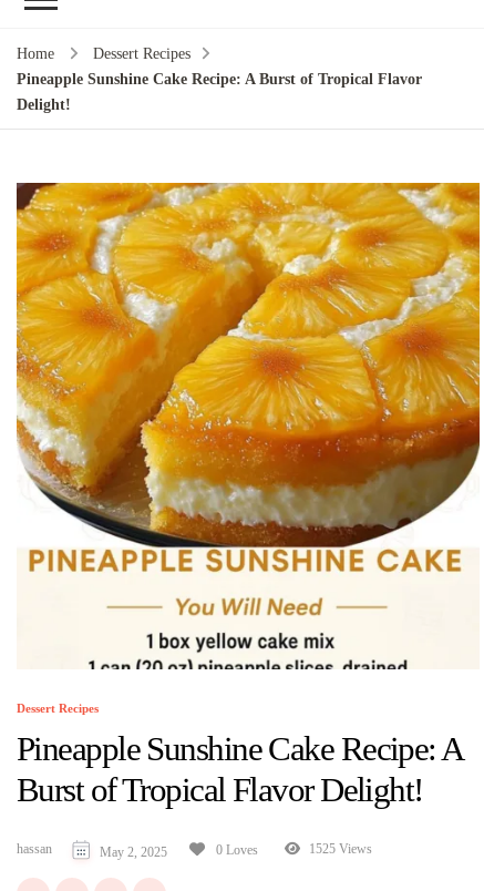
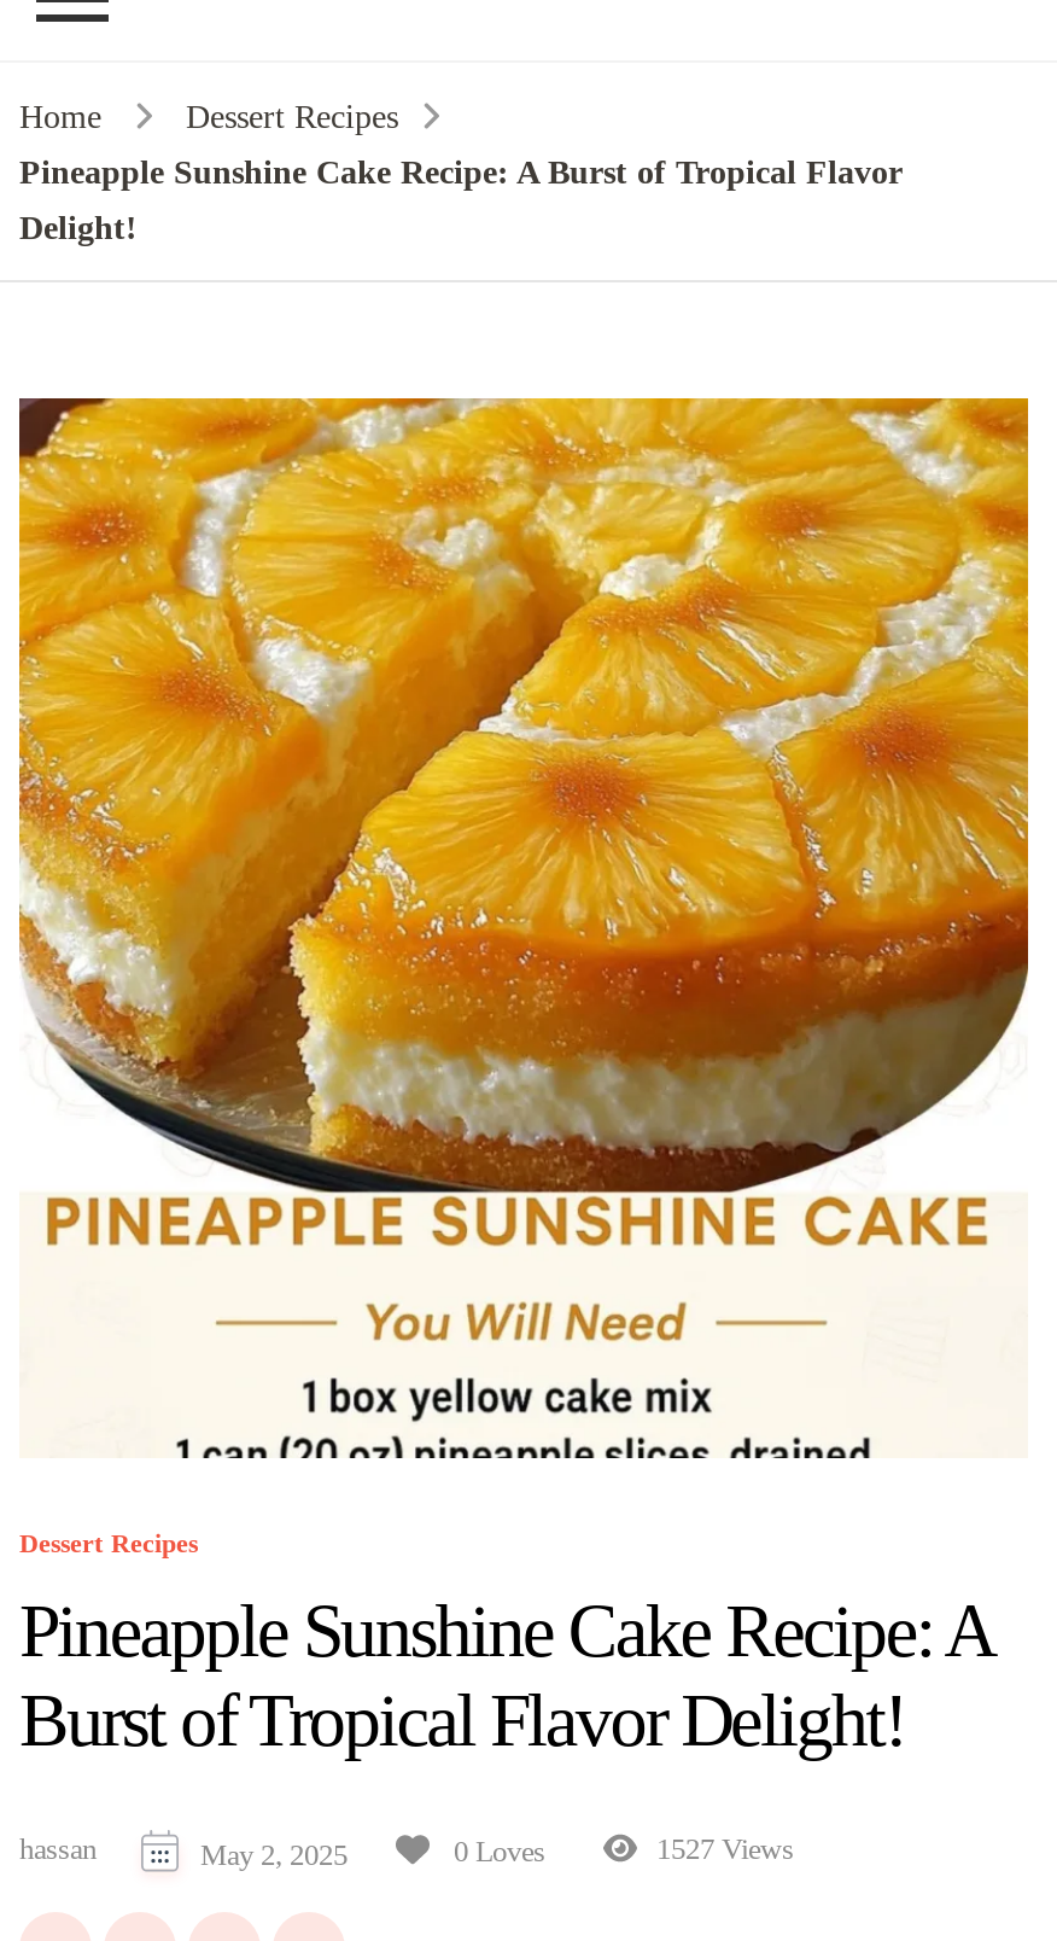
- 1525 Views
+ 1527 Views
